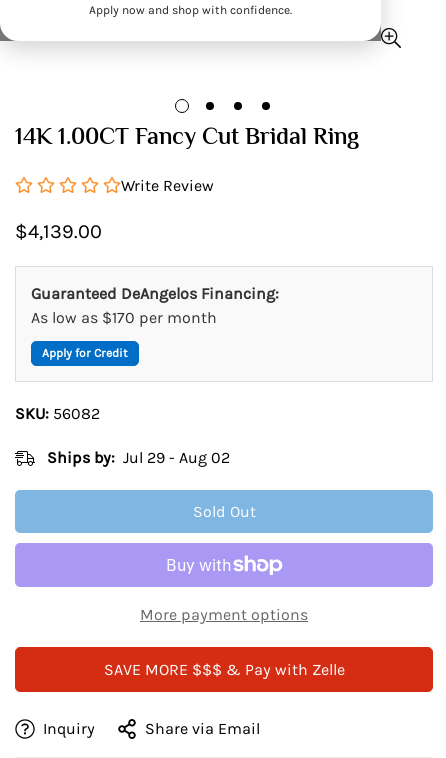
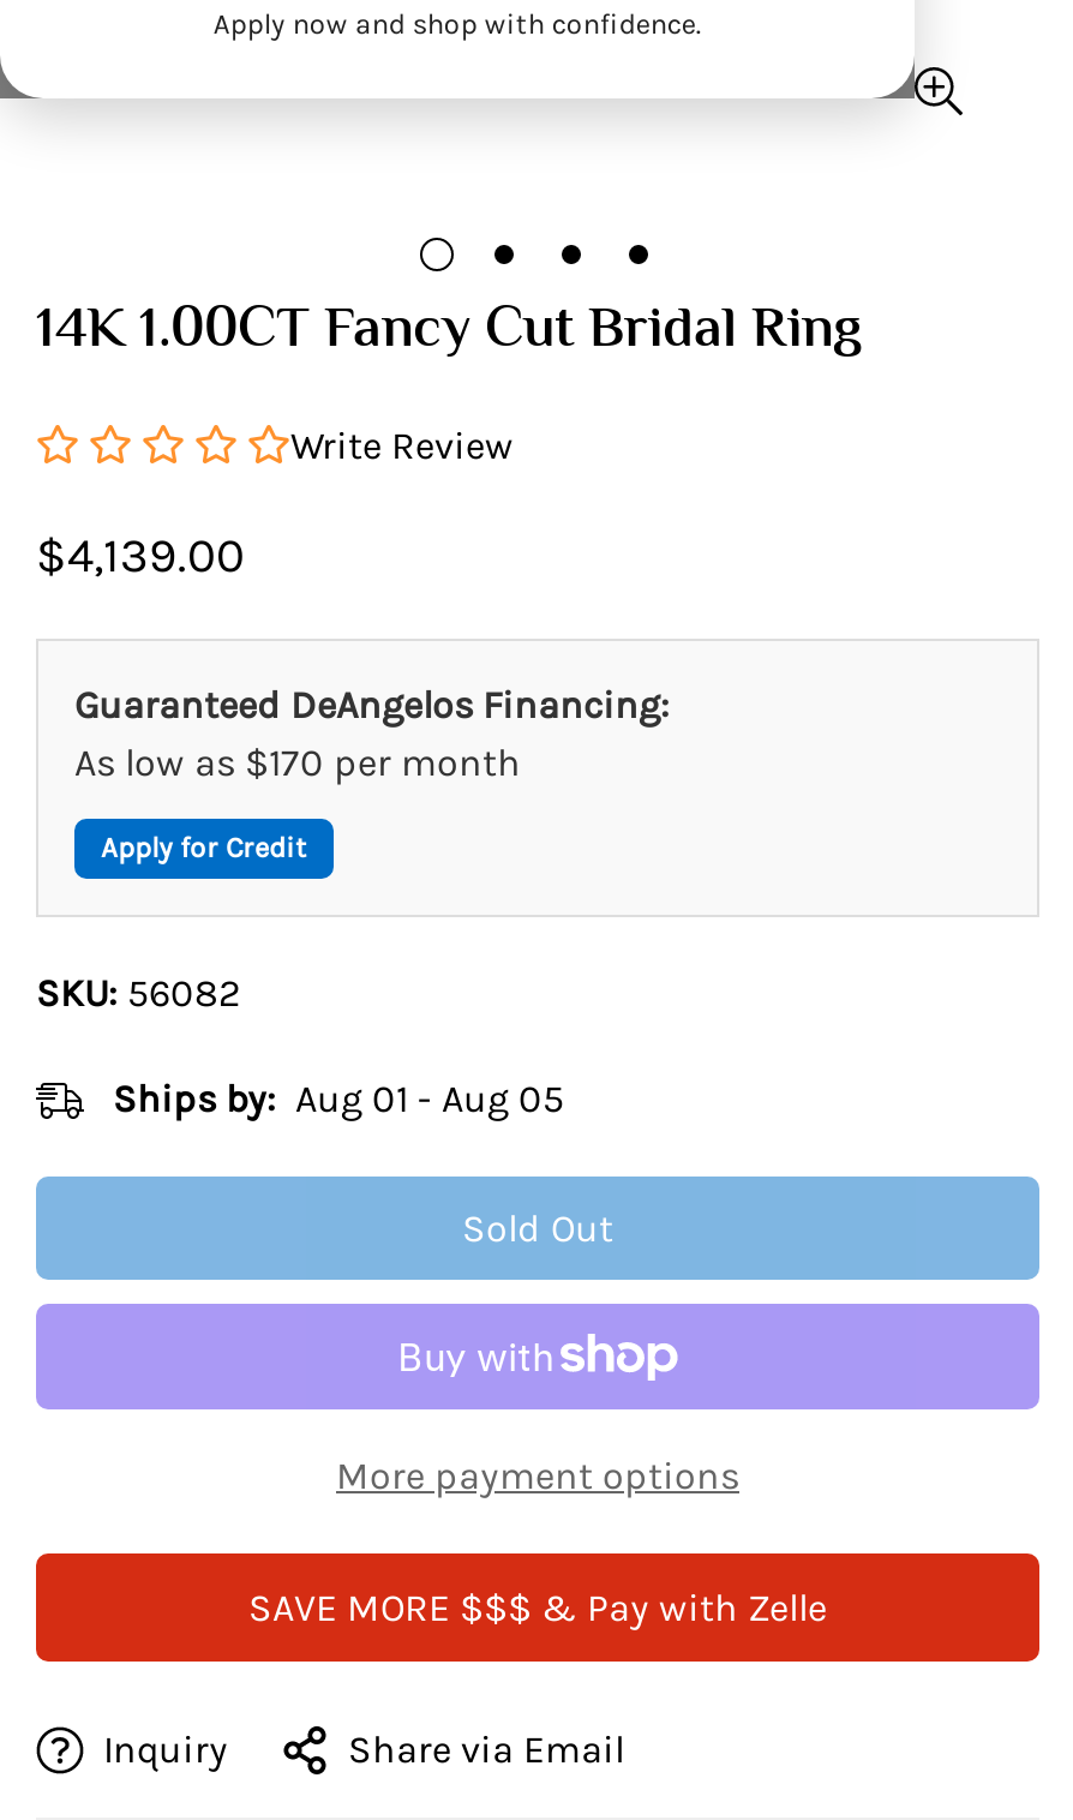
- Ships by: Jul 29 - Aug 02
+ Ships by: Aug 01 - Aug 05
